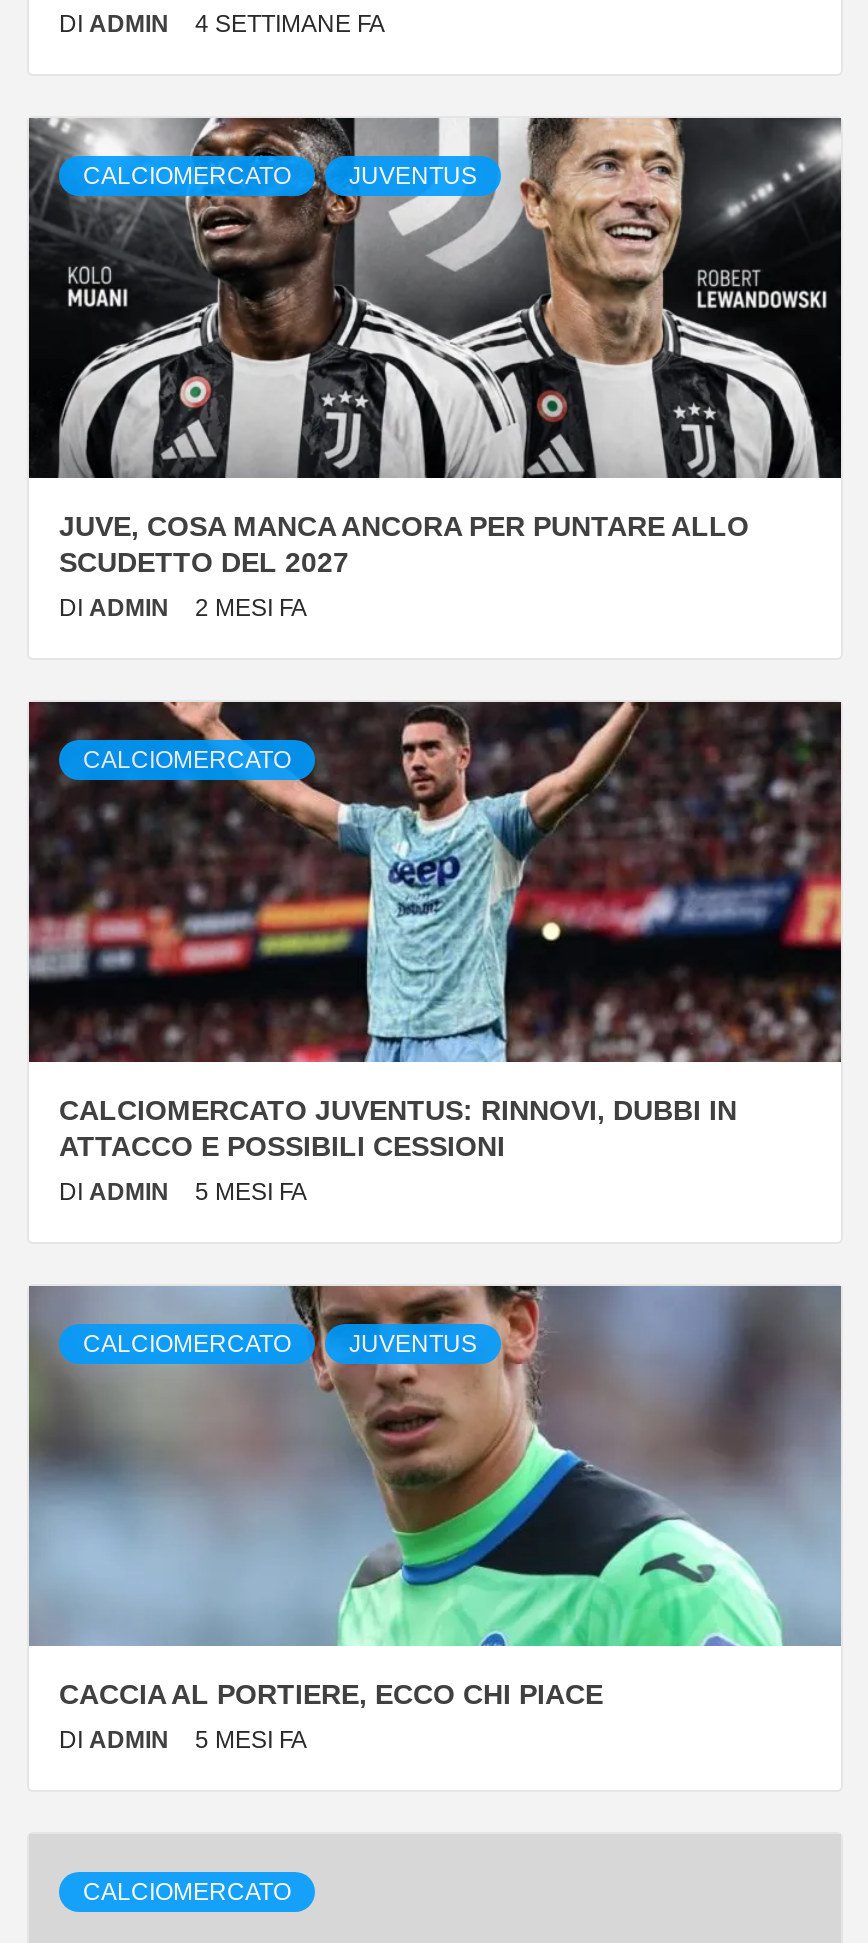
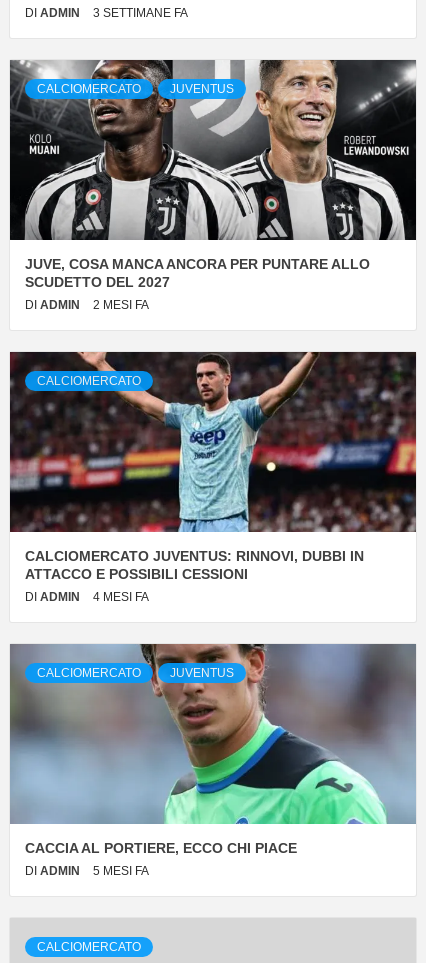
- DI ADMIN 4 SETTIMANE FA
+ DI ADMIN 3 SETTIMANE FA

- DI ADMIN 5 MESI FA
+ DI ADMIN 4 MESI FA
